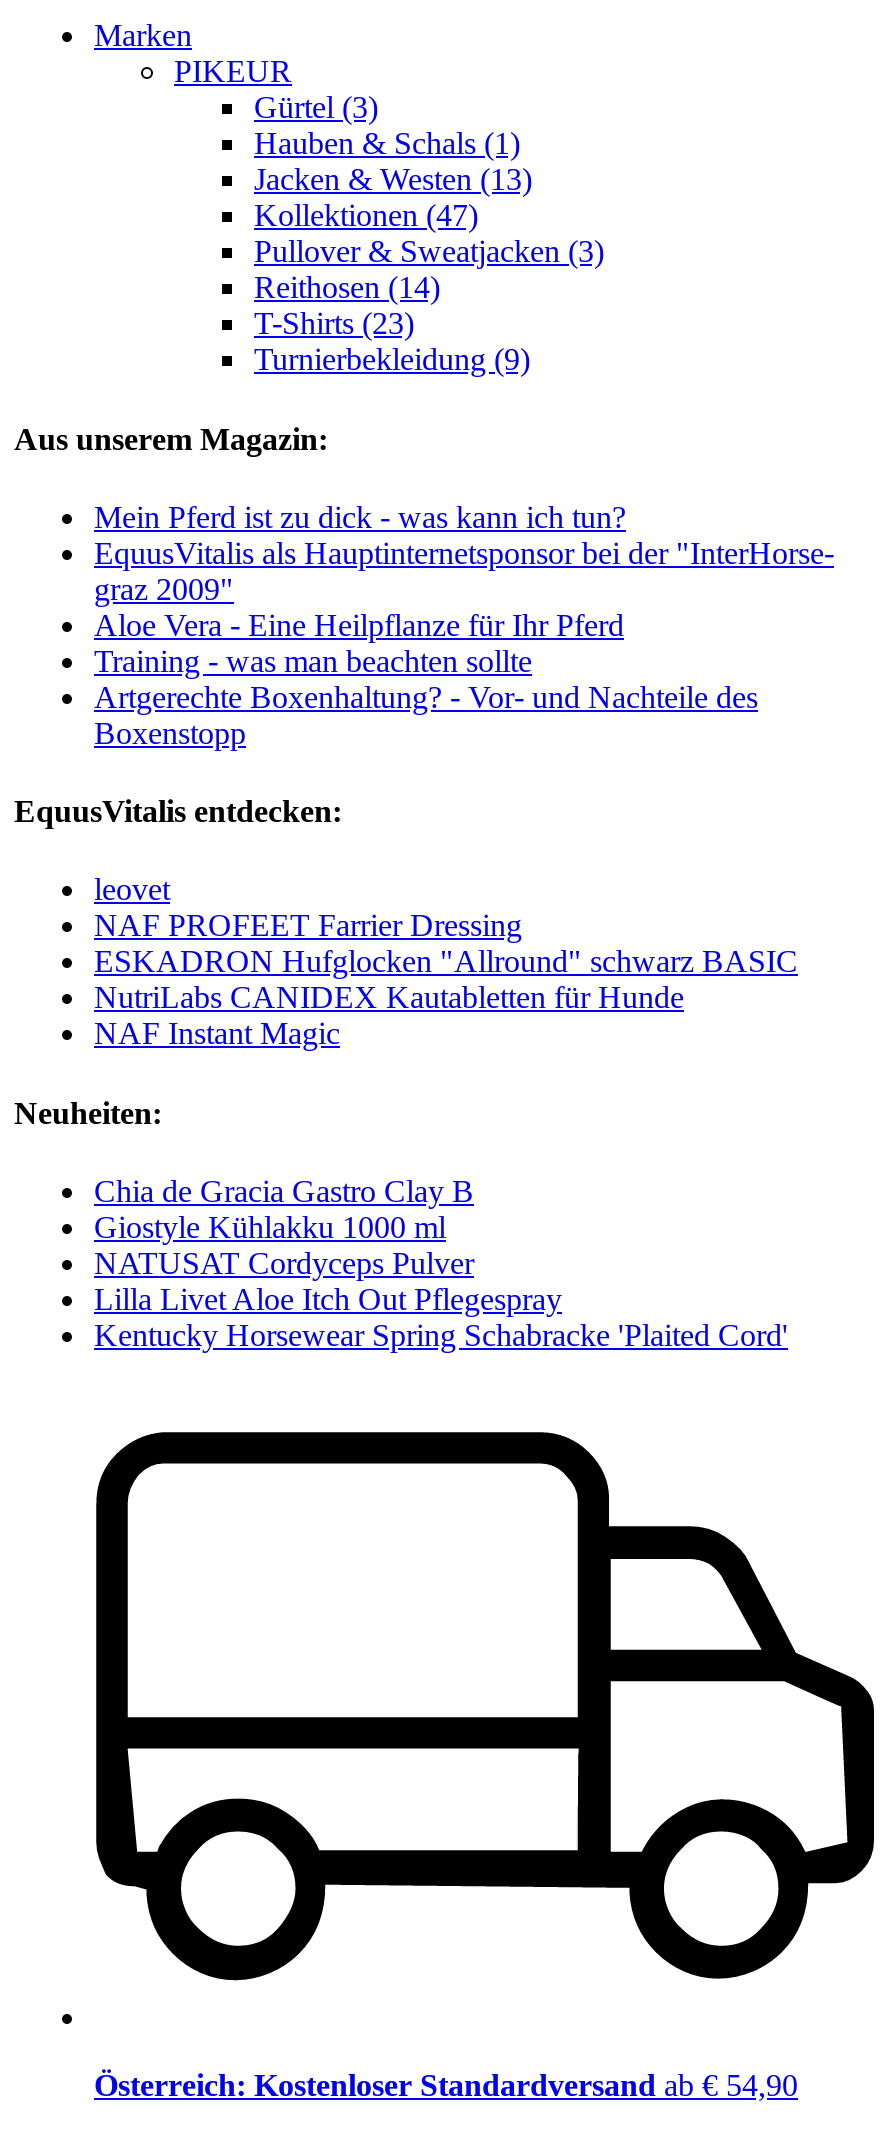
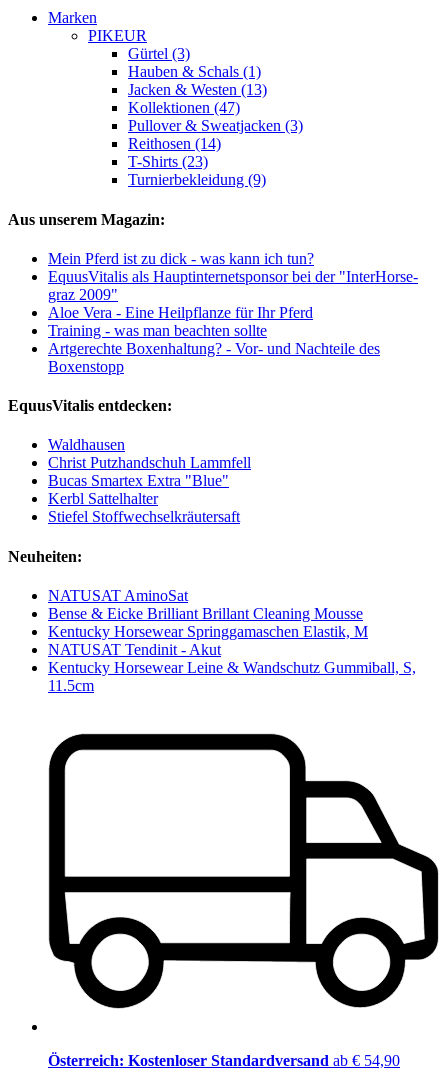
- leovet
- NAF PROFEET Farrier Dressing
- ESKADRON Hufglocken "Allround" schwarz BASIC
- NutriLabs CANIDEX Kautabletten für Hunde
- NAF Instant Magic
+ Waldhausen
+ Christ Putzhandschuh Lammfell
+ Bucas Smartex Extra "Blue"
+ Kerbl Sattelhalter
+ Stiefel Stoffwechselkräutersaft

- Chia de Gracia Gastro Clay B
- Giostyle Kühlakku 1000 ml
- NATUSAT Cordyceps Pulver
- Lilla Livet Aloe Itch Out Pflegespray
- Kentucky Horsewear Spring Schabracke 'Plaited Cord'
+ NATUSAT AminoSat
+ Bense & Eicke Brilliant Brillant Cleaning Mousse
+ Kentucky Horsewear Springgamaschen Elastik, M
+ NATUSAT Tendinit - Akut
+ Kentucky Horsewear Leine & Wandschutz Gummiball, S,
+ 11.5cm
